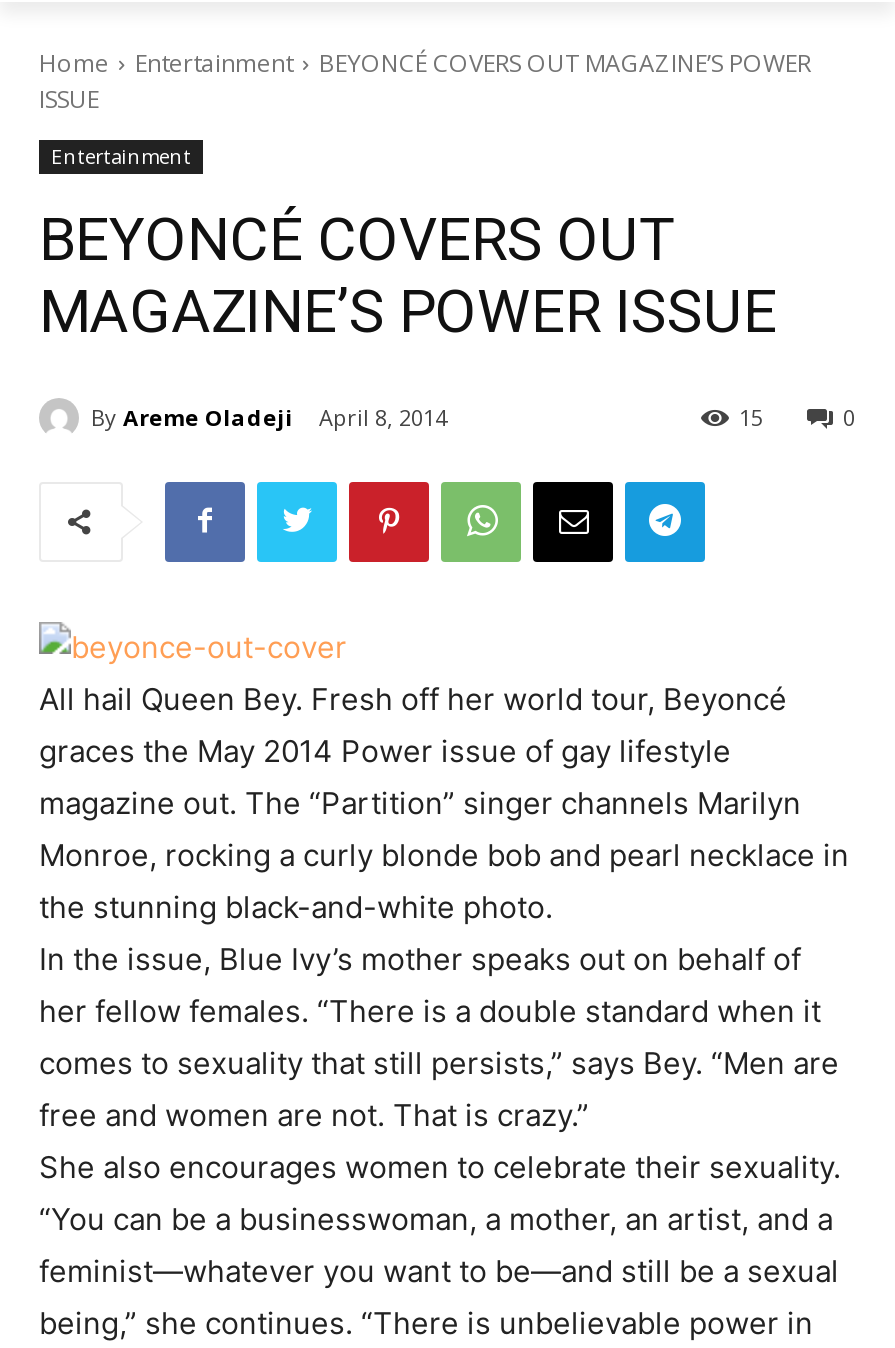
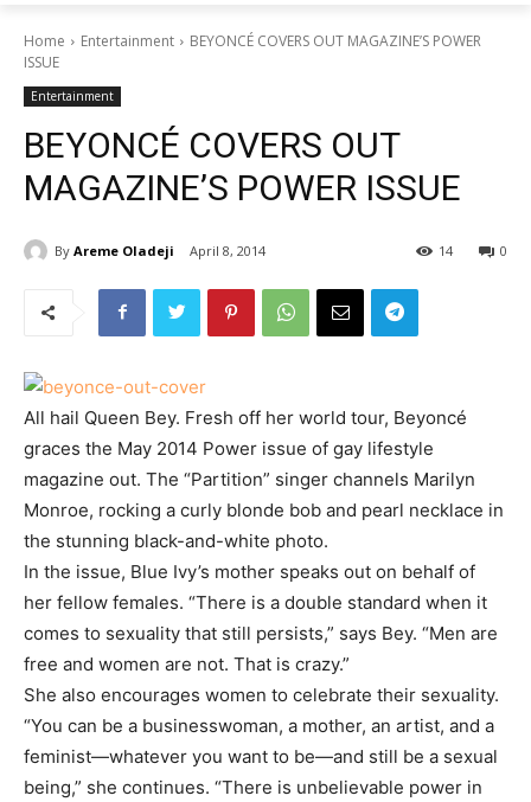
- 15
+ 14
